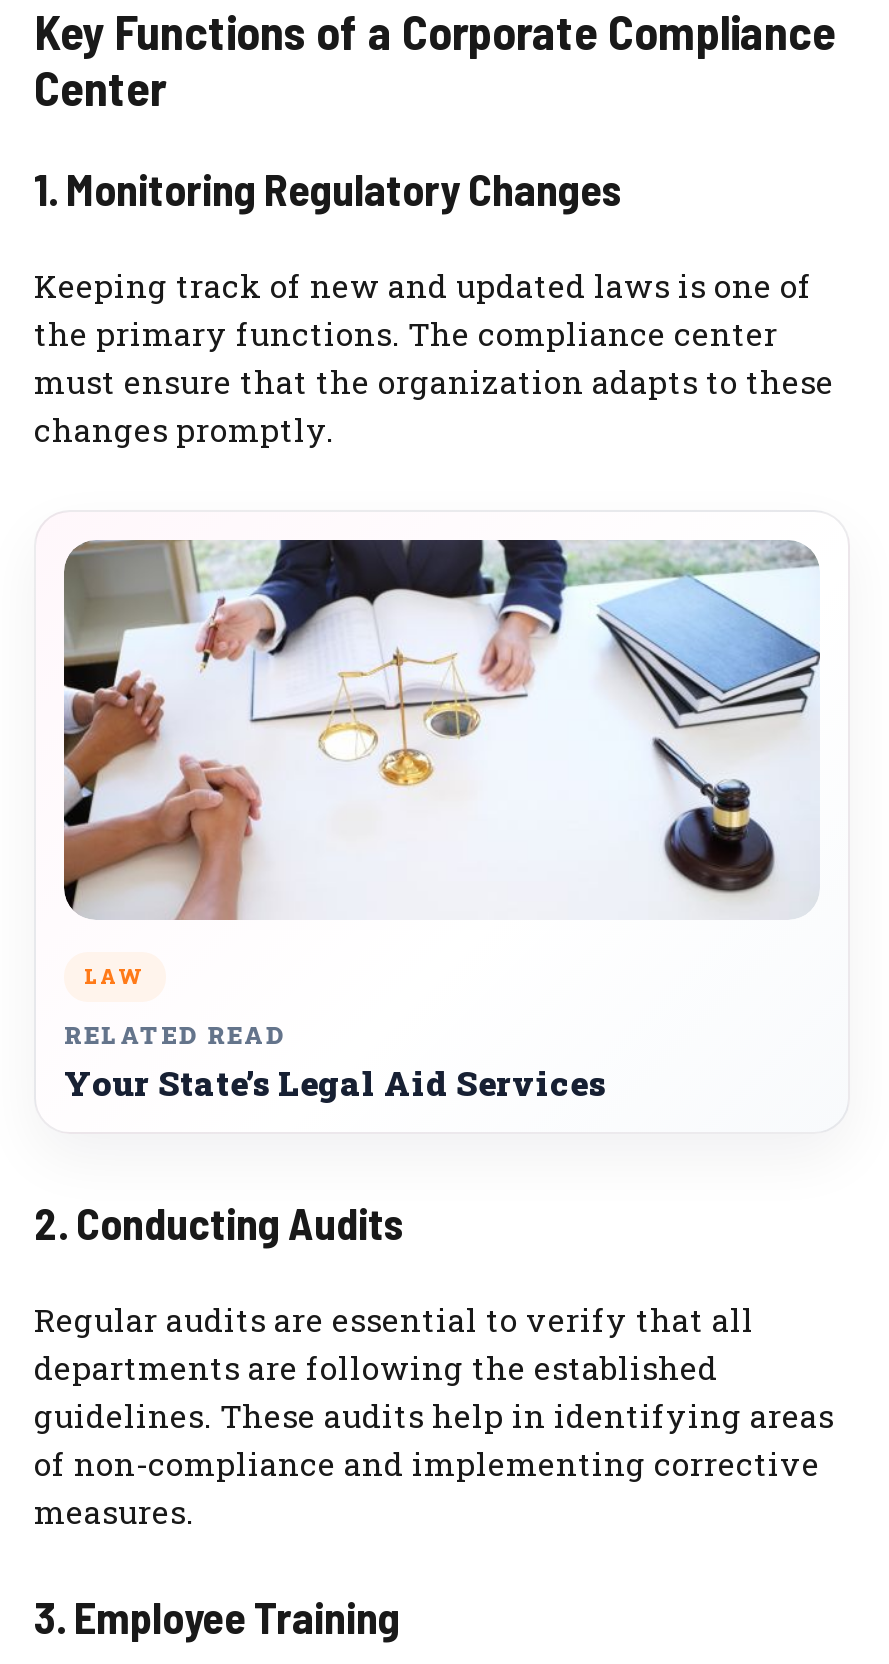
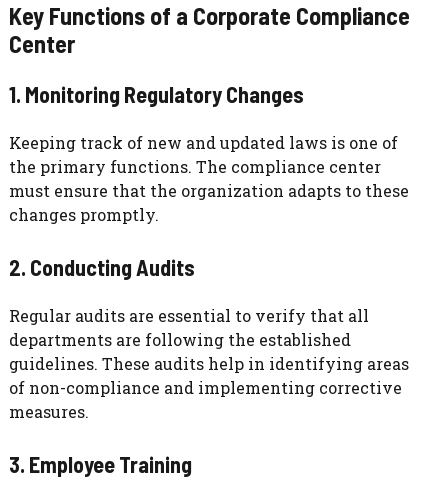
- [image]
- LAW
- RELATED READ
- Your State’s Legal Aid Services
